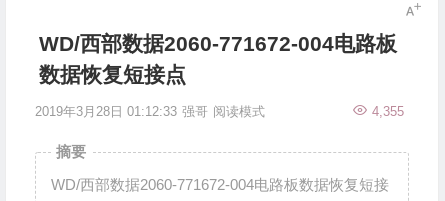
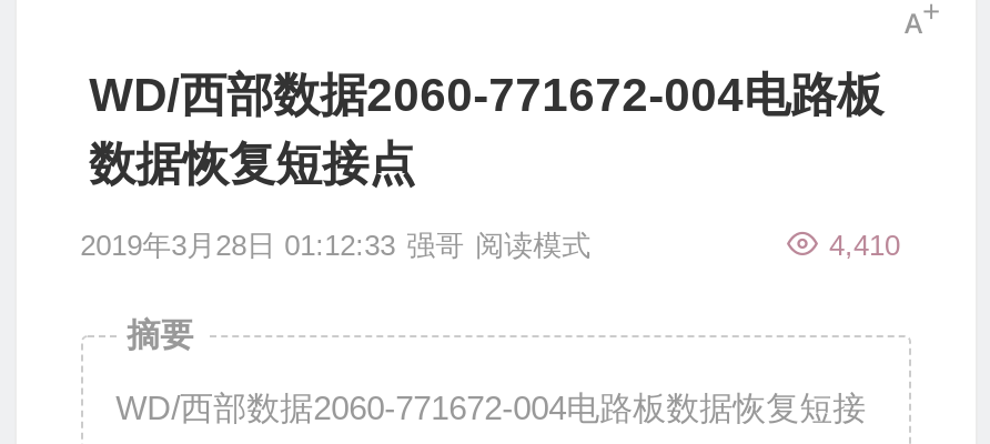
- 4,355
+ 4,410
